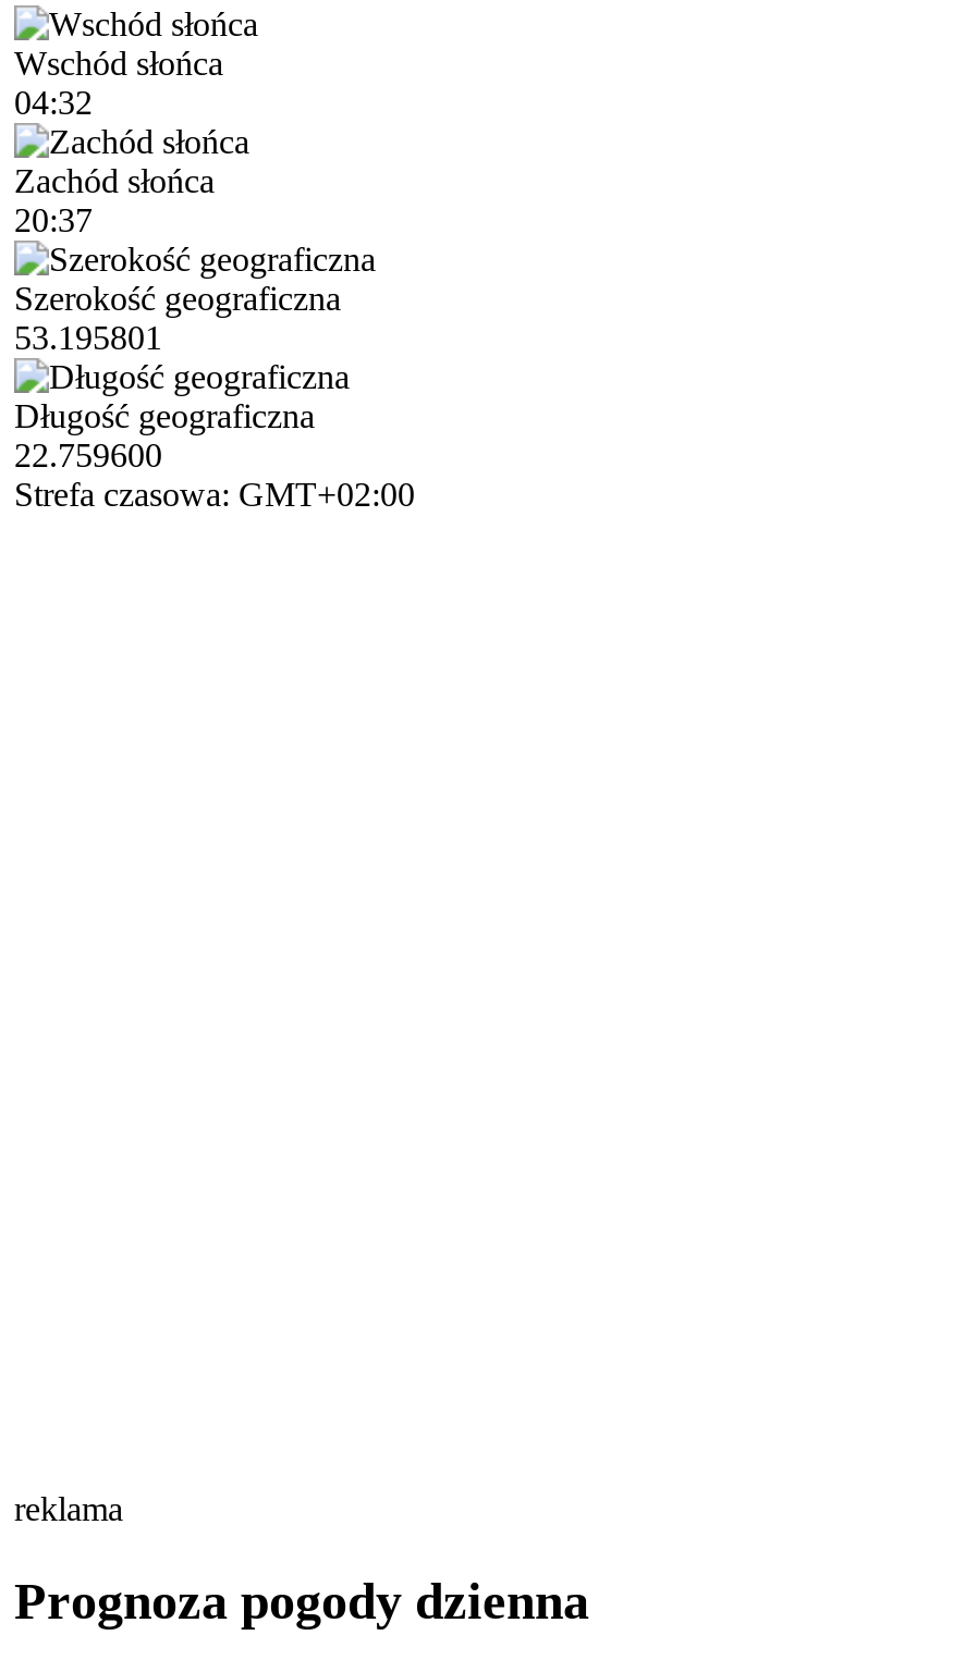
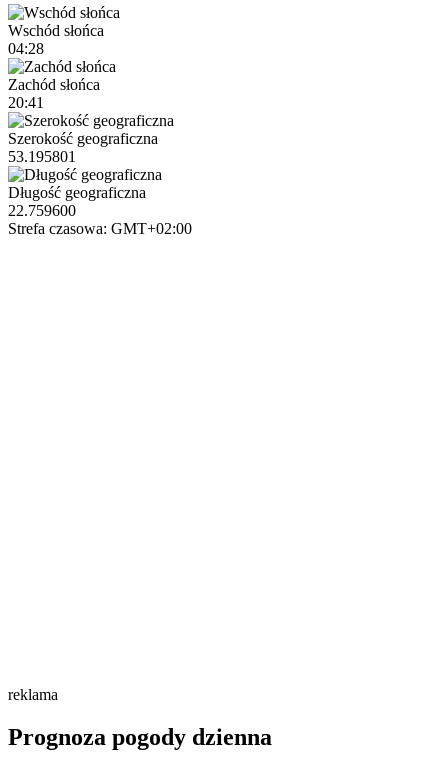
- 04:32
+ 04:28

- 20:37
+ 20:41
